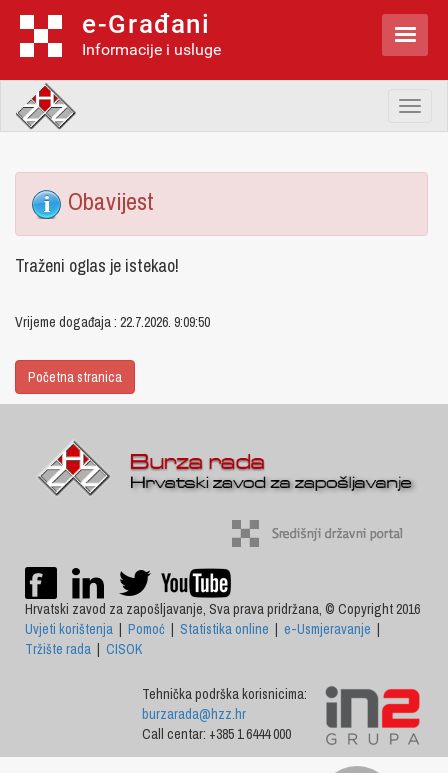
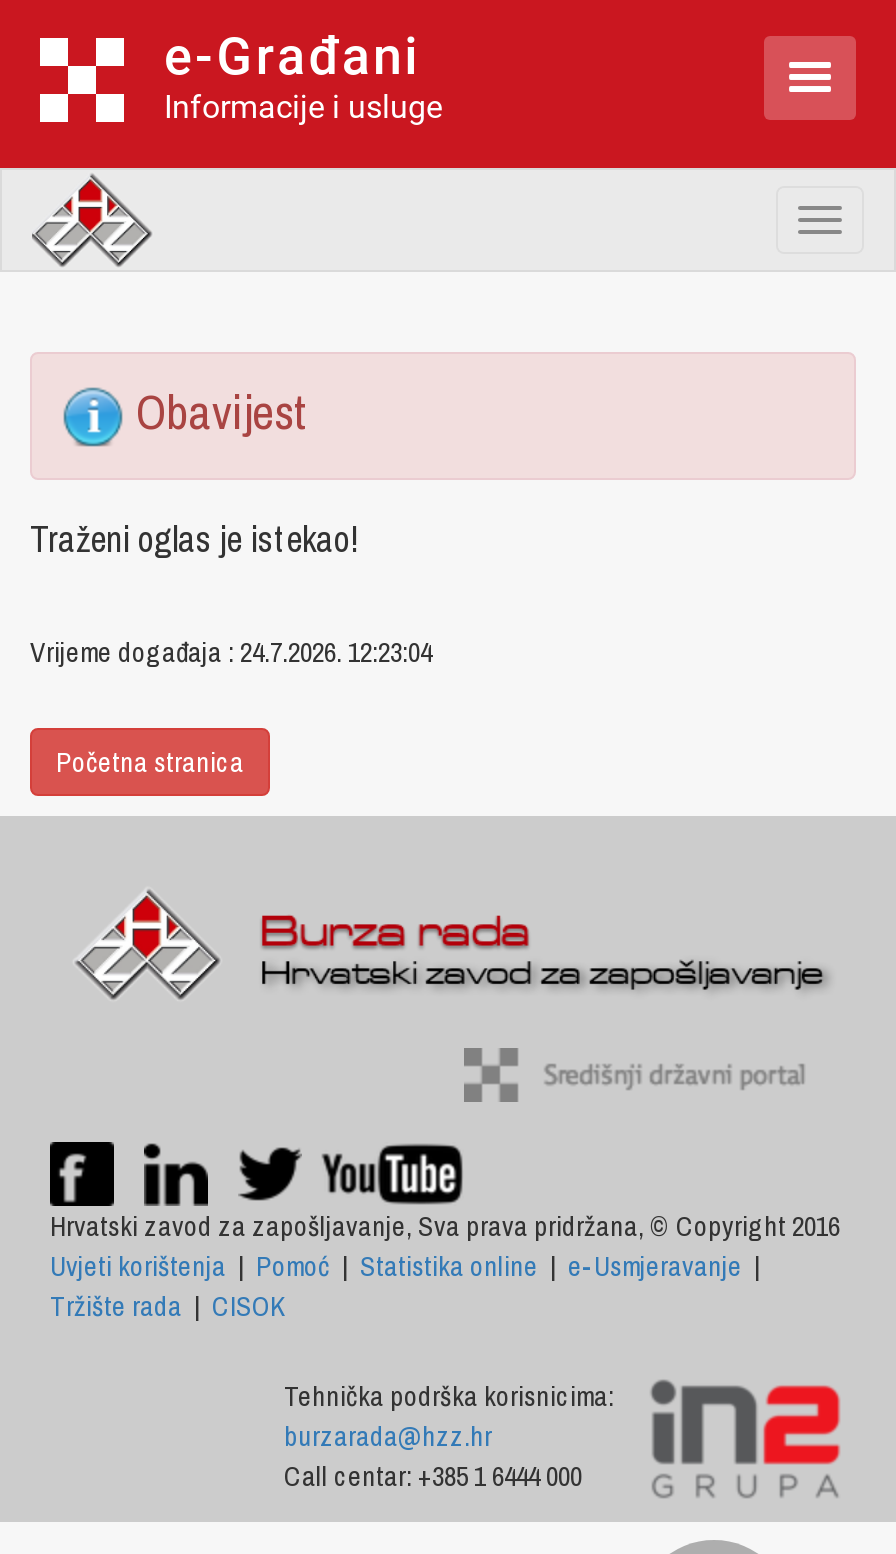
- Vrijeme događaja : 22.7.2026. 9:09:50
+ Vrijeme događaja : 24.7.2026. 12:23:04
